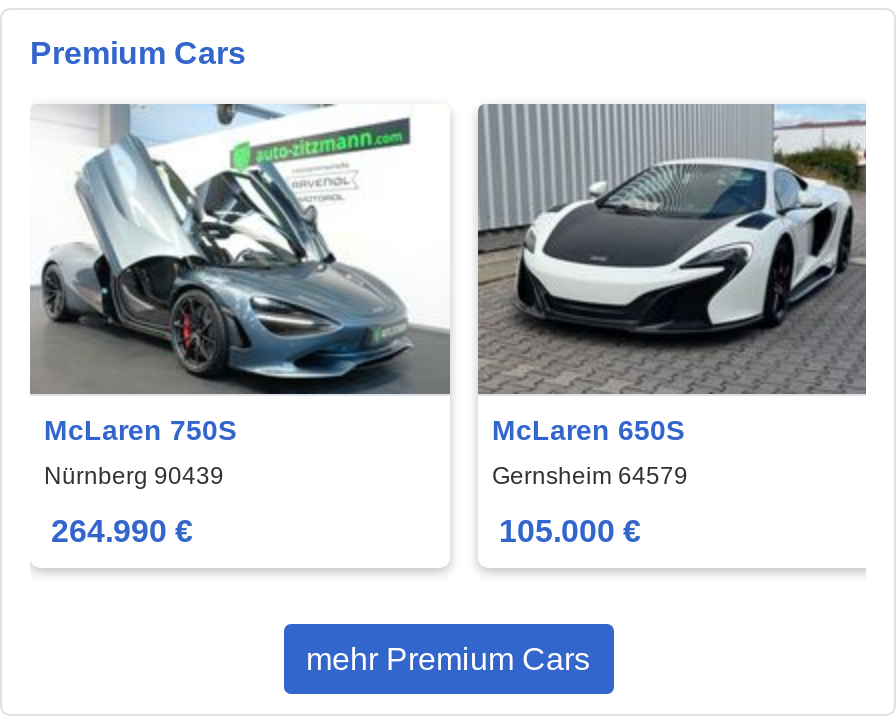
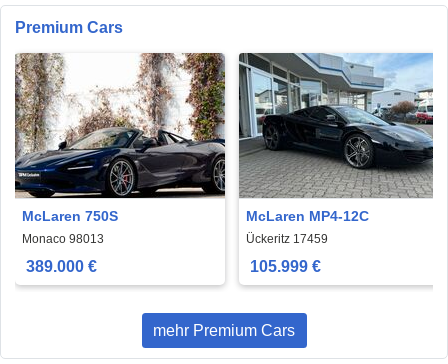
- [image]
- McLaren 650S
+ [image]
+ McLaren MP4-12C

- [image]
- Gernsheim 64579
+ [image]
+ Ückeritz 17459

- Nürnberg 90439
+ Monaco 98013

- 264.990 €
+ 389.000 €

- 105.000 €
+ 105.999 €
